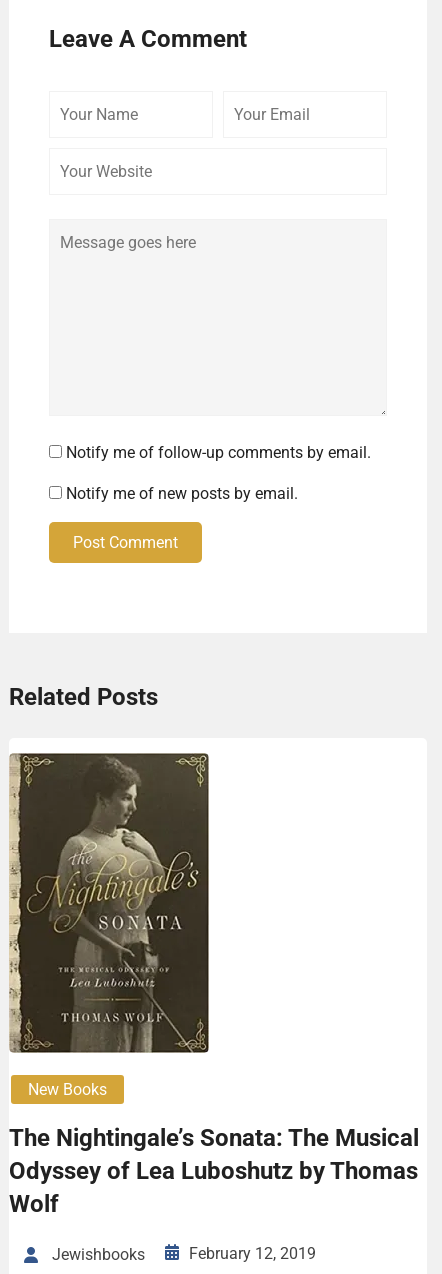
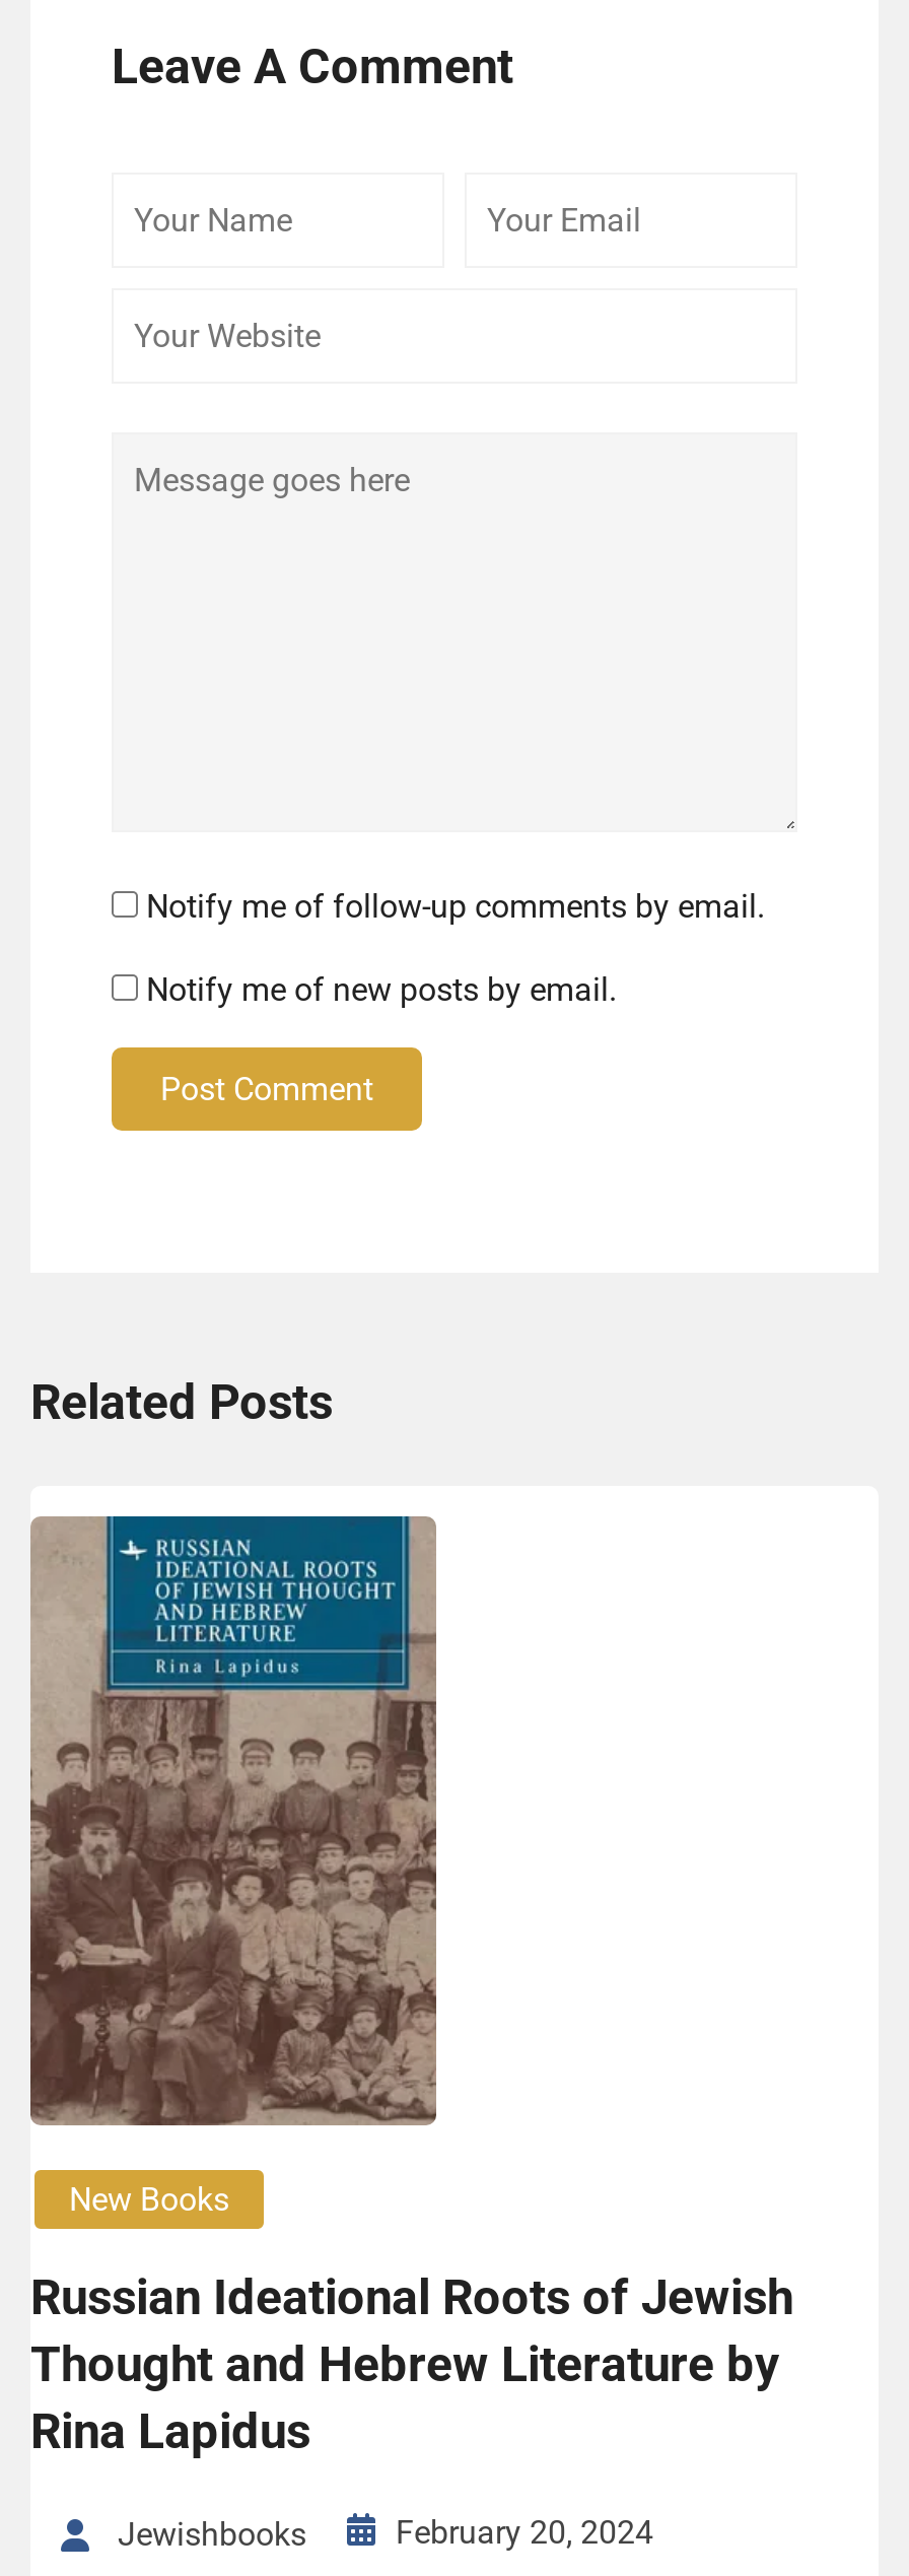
- [image]
+ [image]

- The Nightingale’s Sonata: The Musical
- Odyssey of Lea Luboshutz by Thomas
- Wolf
+ Russian Ideational Roots of Jewish
+ Thought and Hebrew Literature by
+ Rina Lapidus

- February 12, 2019
+ February 20, 2024
